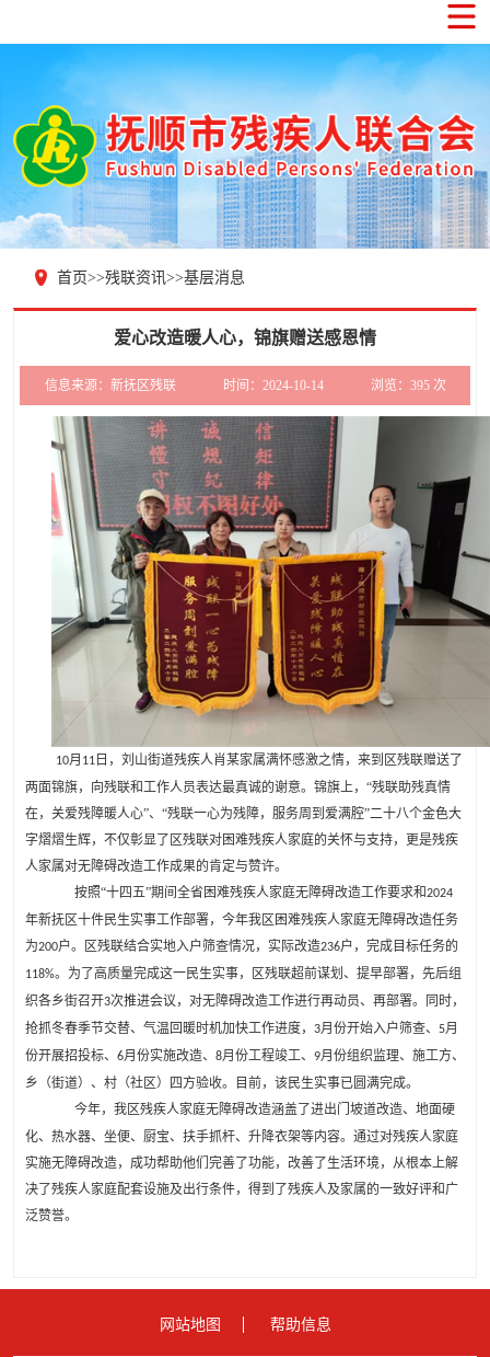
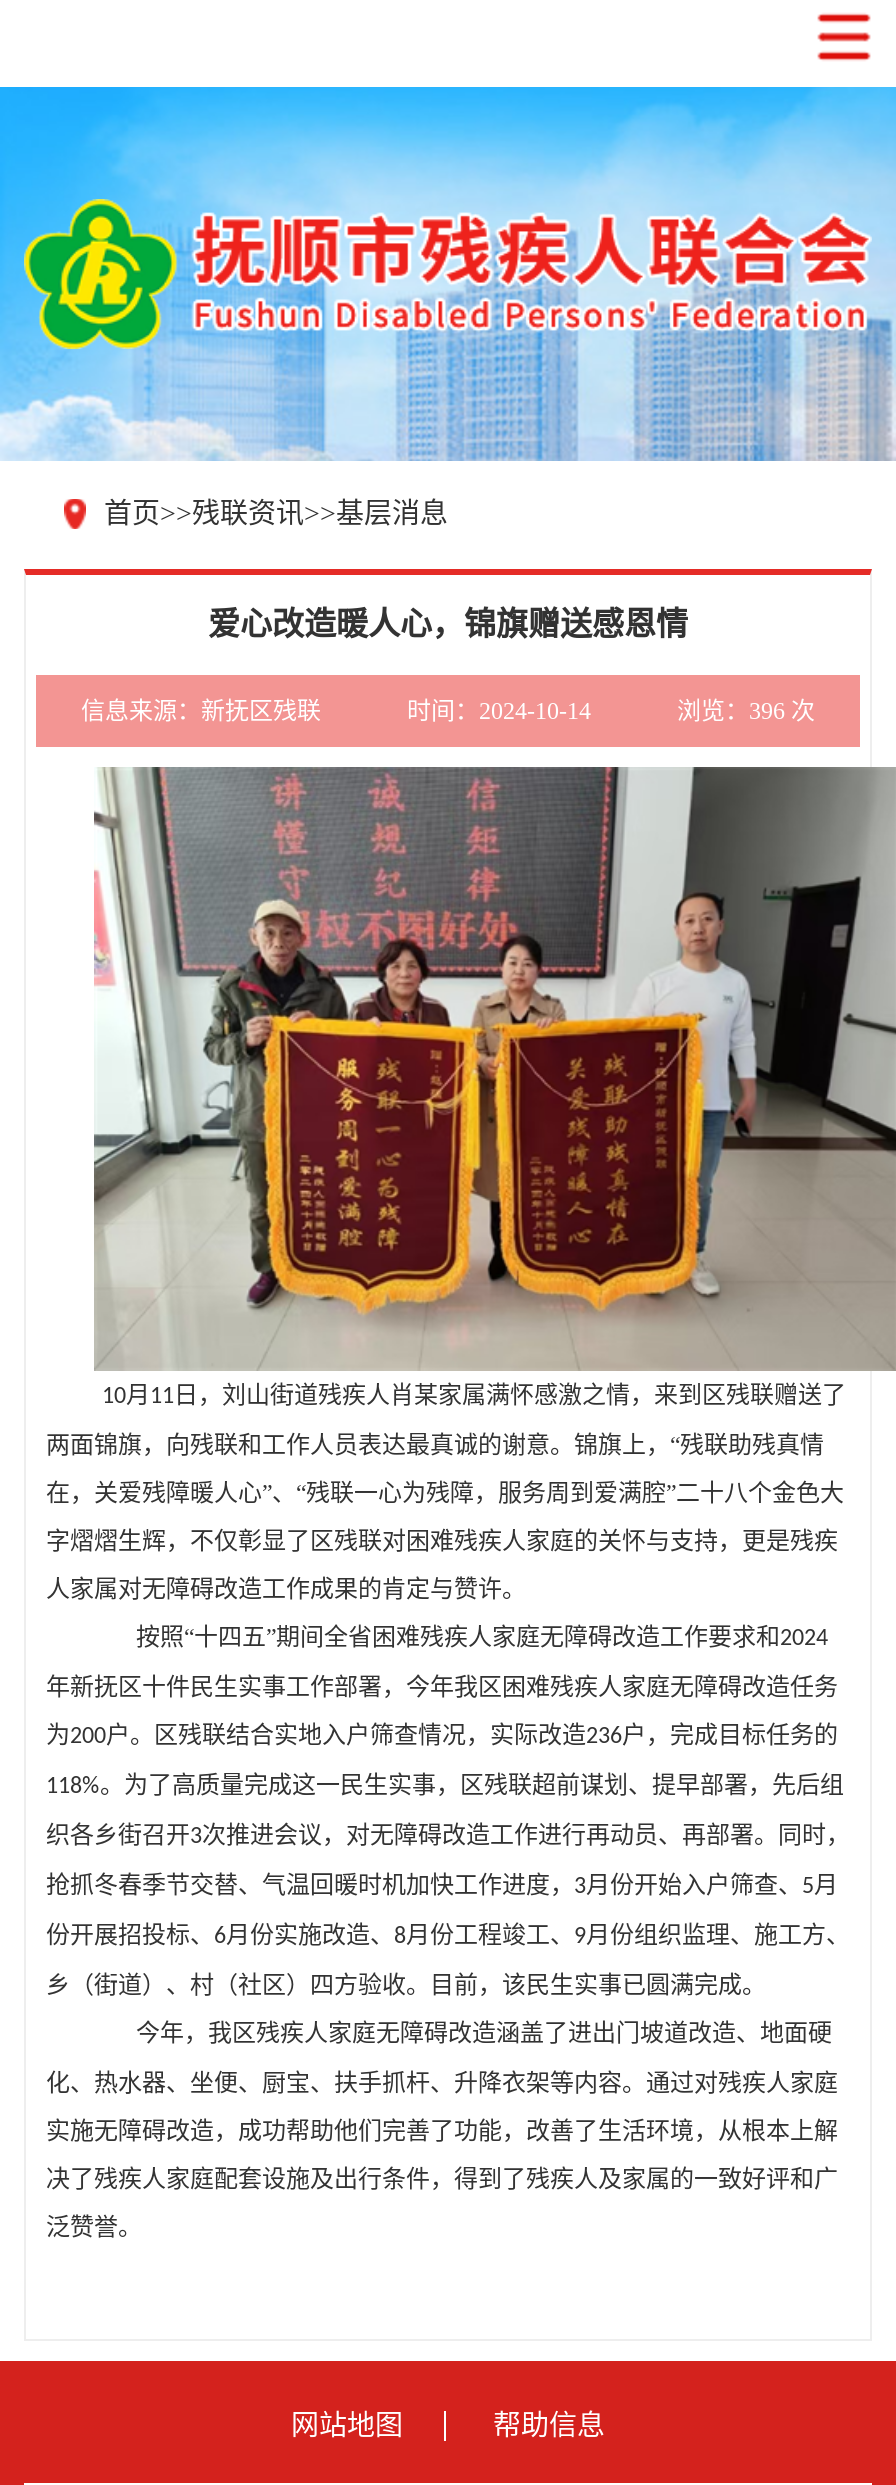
- 浏览：395次
+ 浏览：396次
